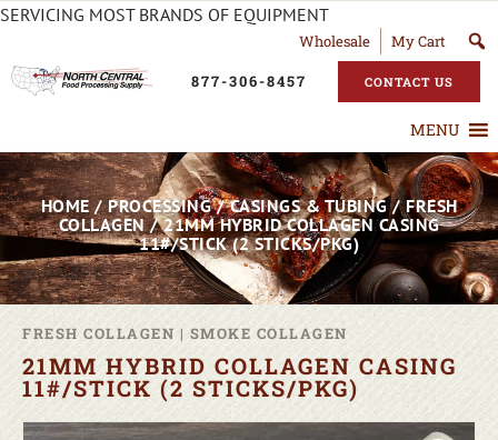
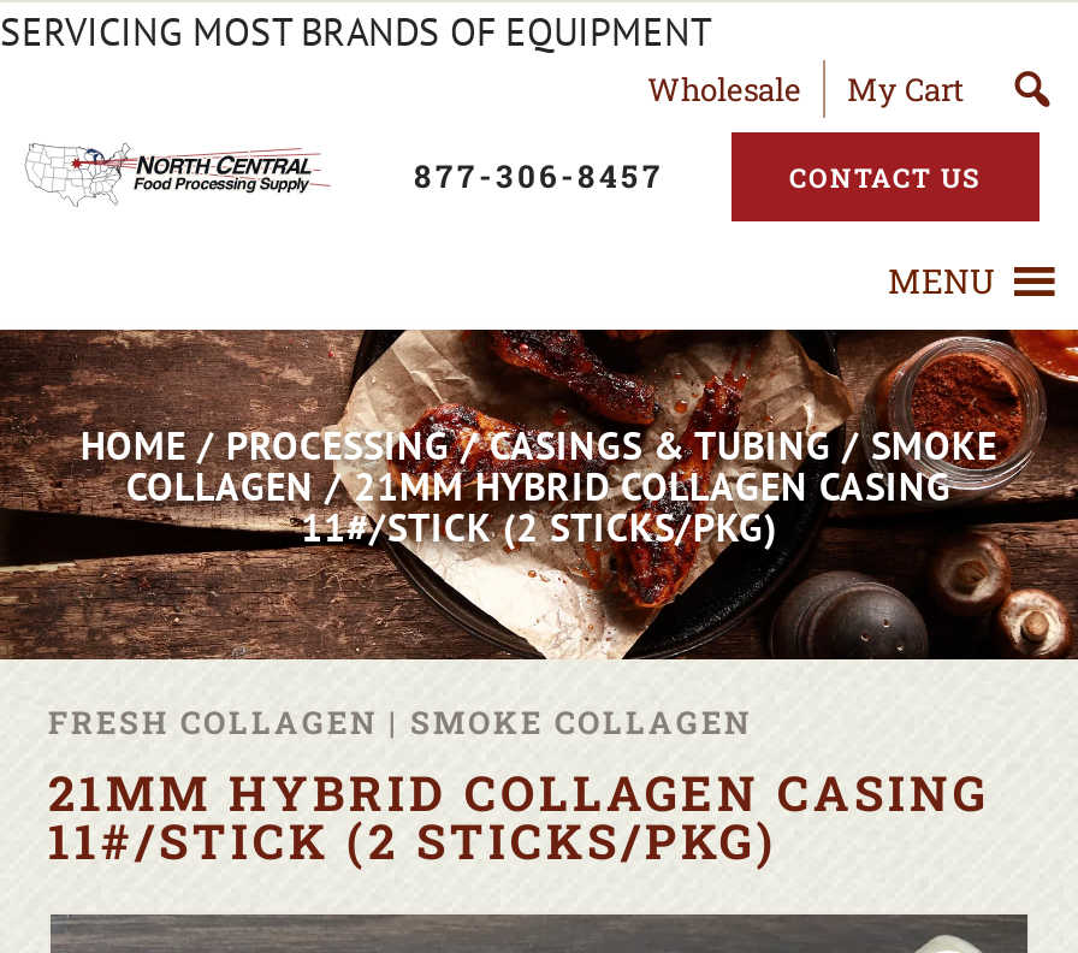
- HOME / PROCESSING/CASINGS & TUBING/ FRESH
+ HOME / PROCESSING/CASINGS & TUBING/ SMOKE
